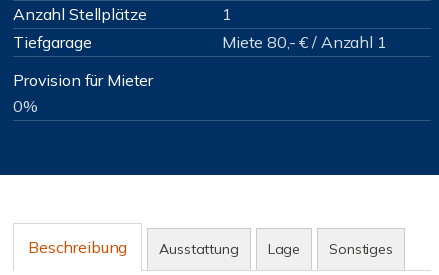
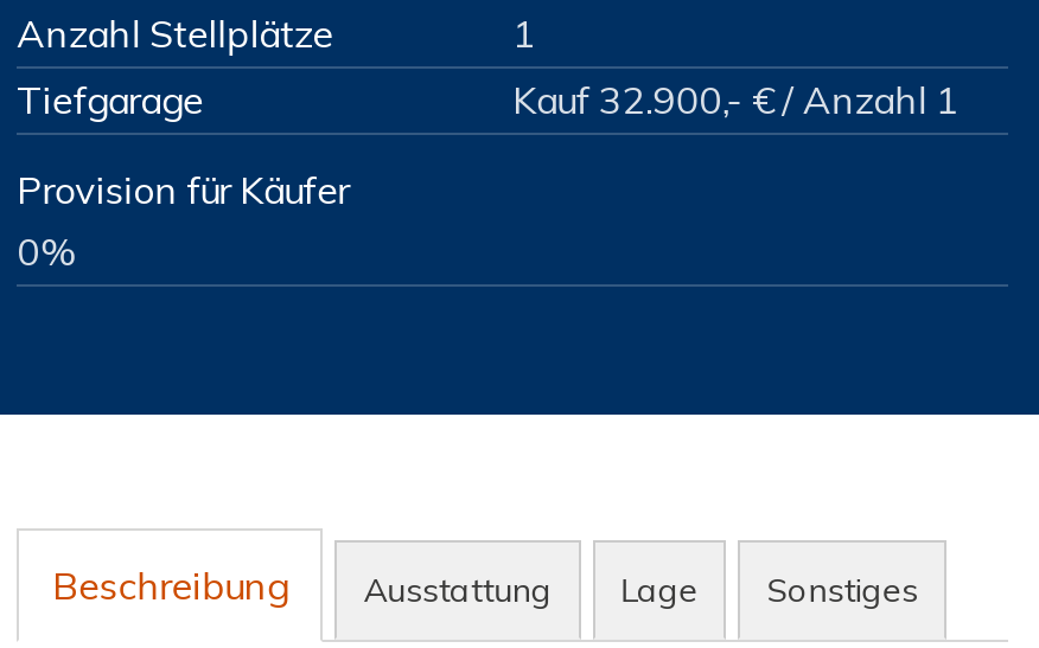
- Miete 80,- € / Anzahl 1
+ Kauf 32.900,- € / Anzahl 1

- Provision für Mieter
+ Provision für Käufer
